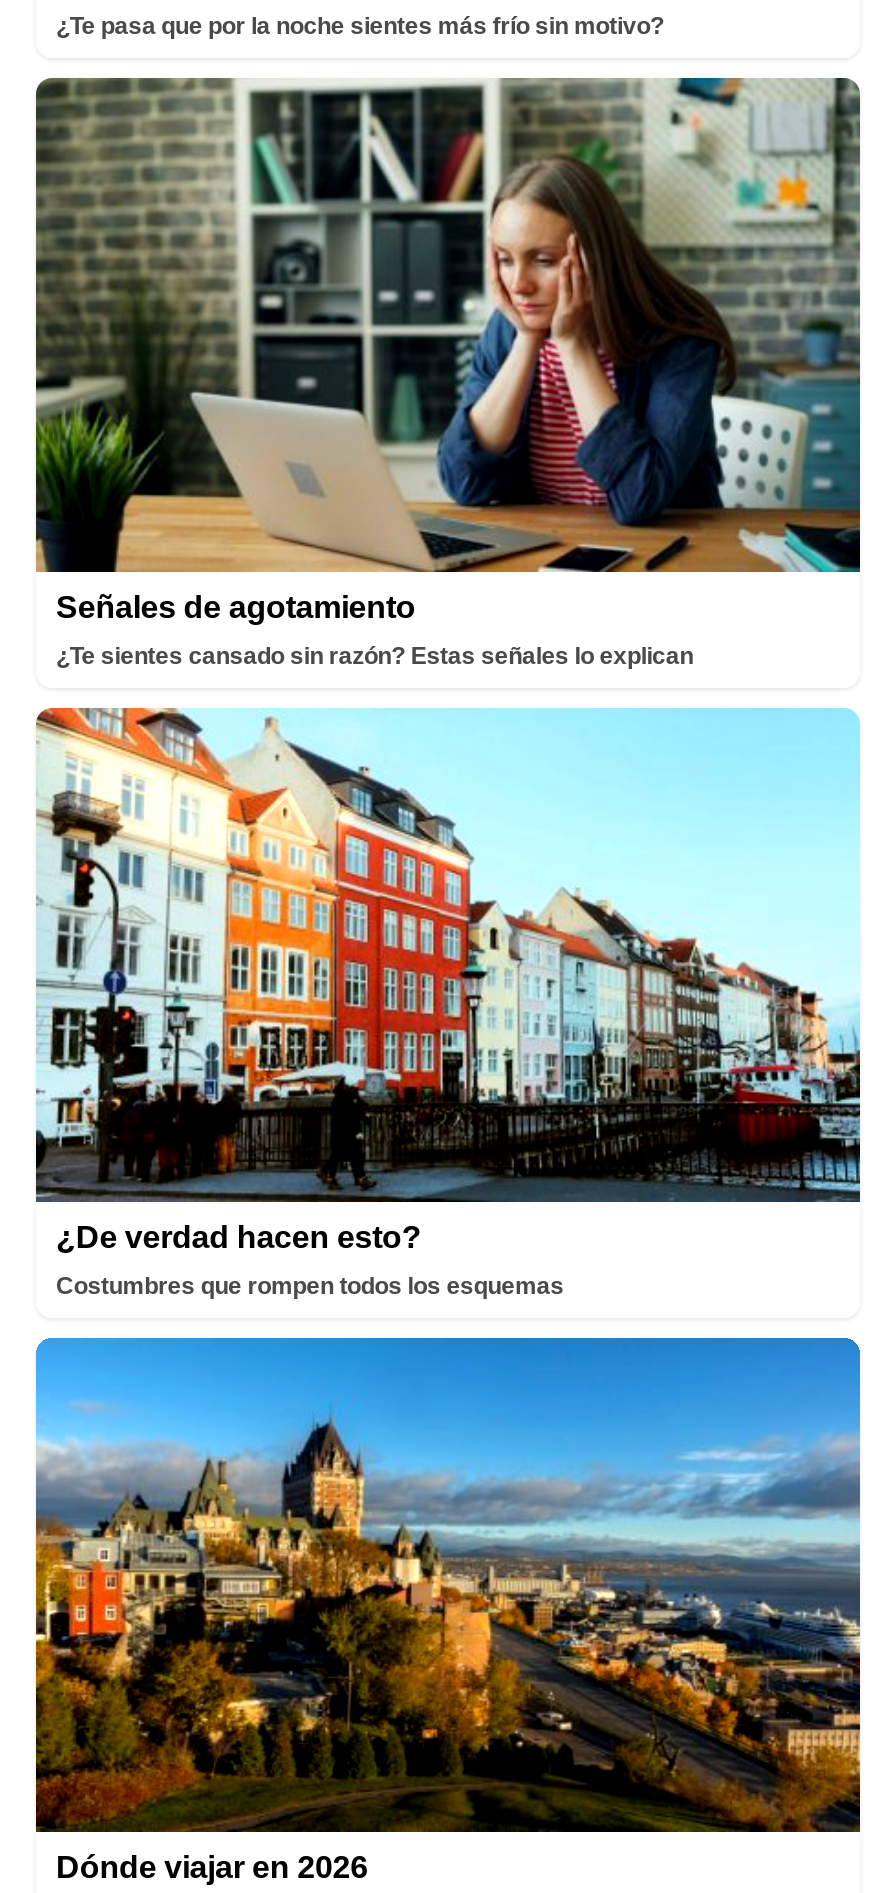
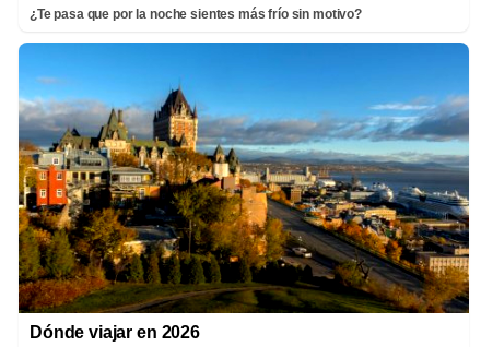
- [image]
- Señales de agotamiento
- ¿Te sientes cansado sin razón? Estas señales lo explican

- [image]
- ¿De verdad hacen esto?
- Costumbres que rompen todos los esquemas
